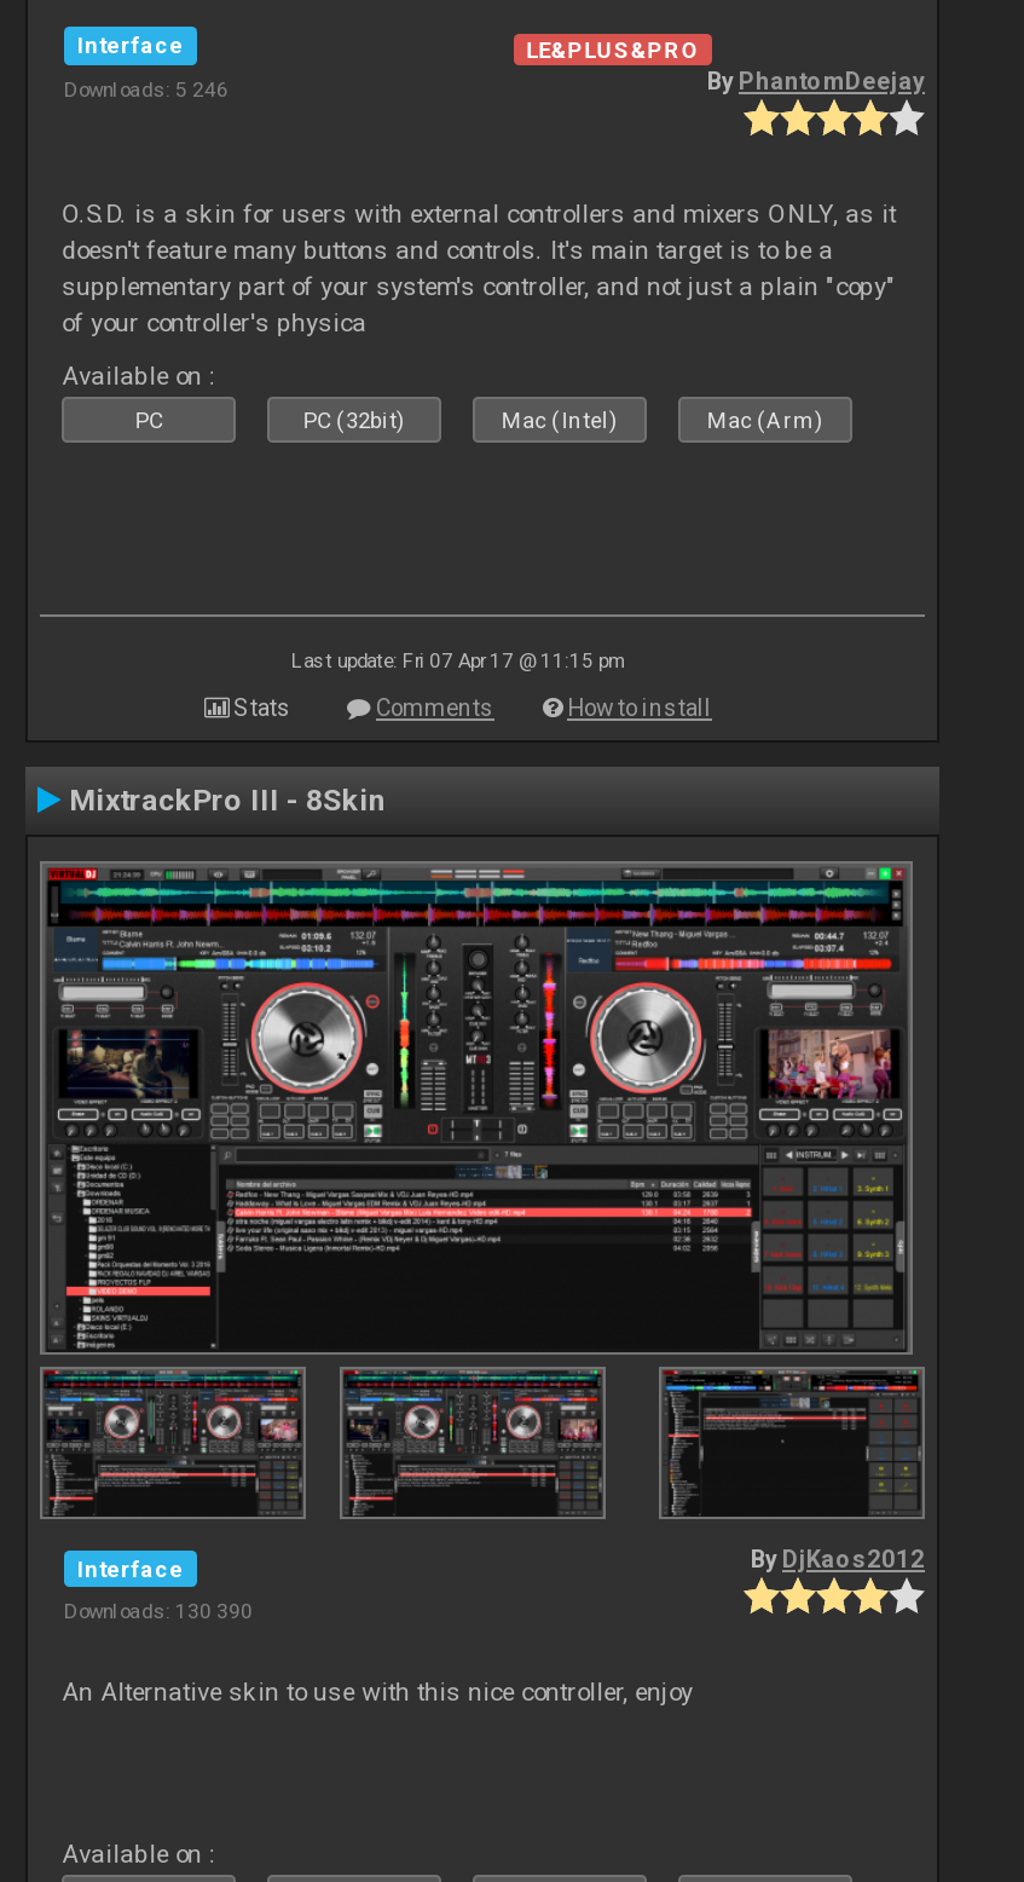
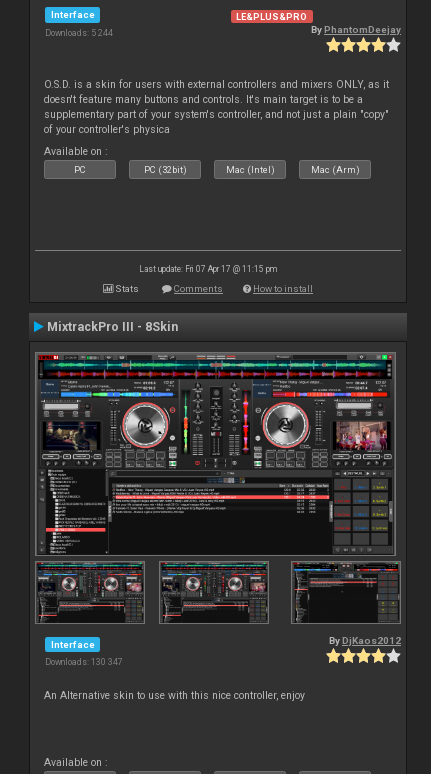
- Downloads: 5 246
+ Downloads: 5 244

- Downloads: 130 390
+ Downloads: 130 347
